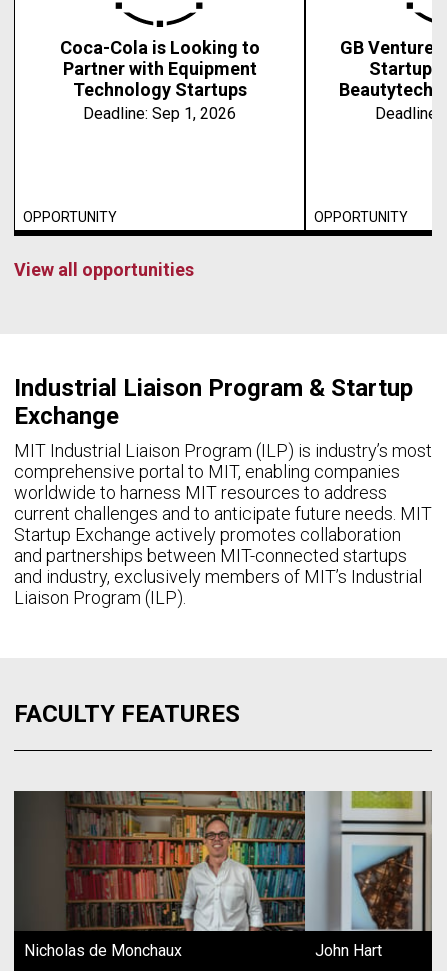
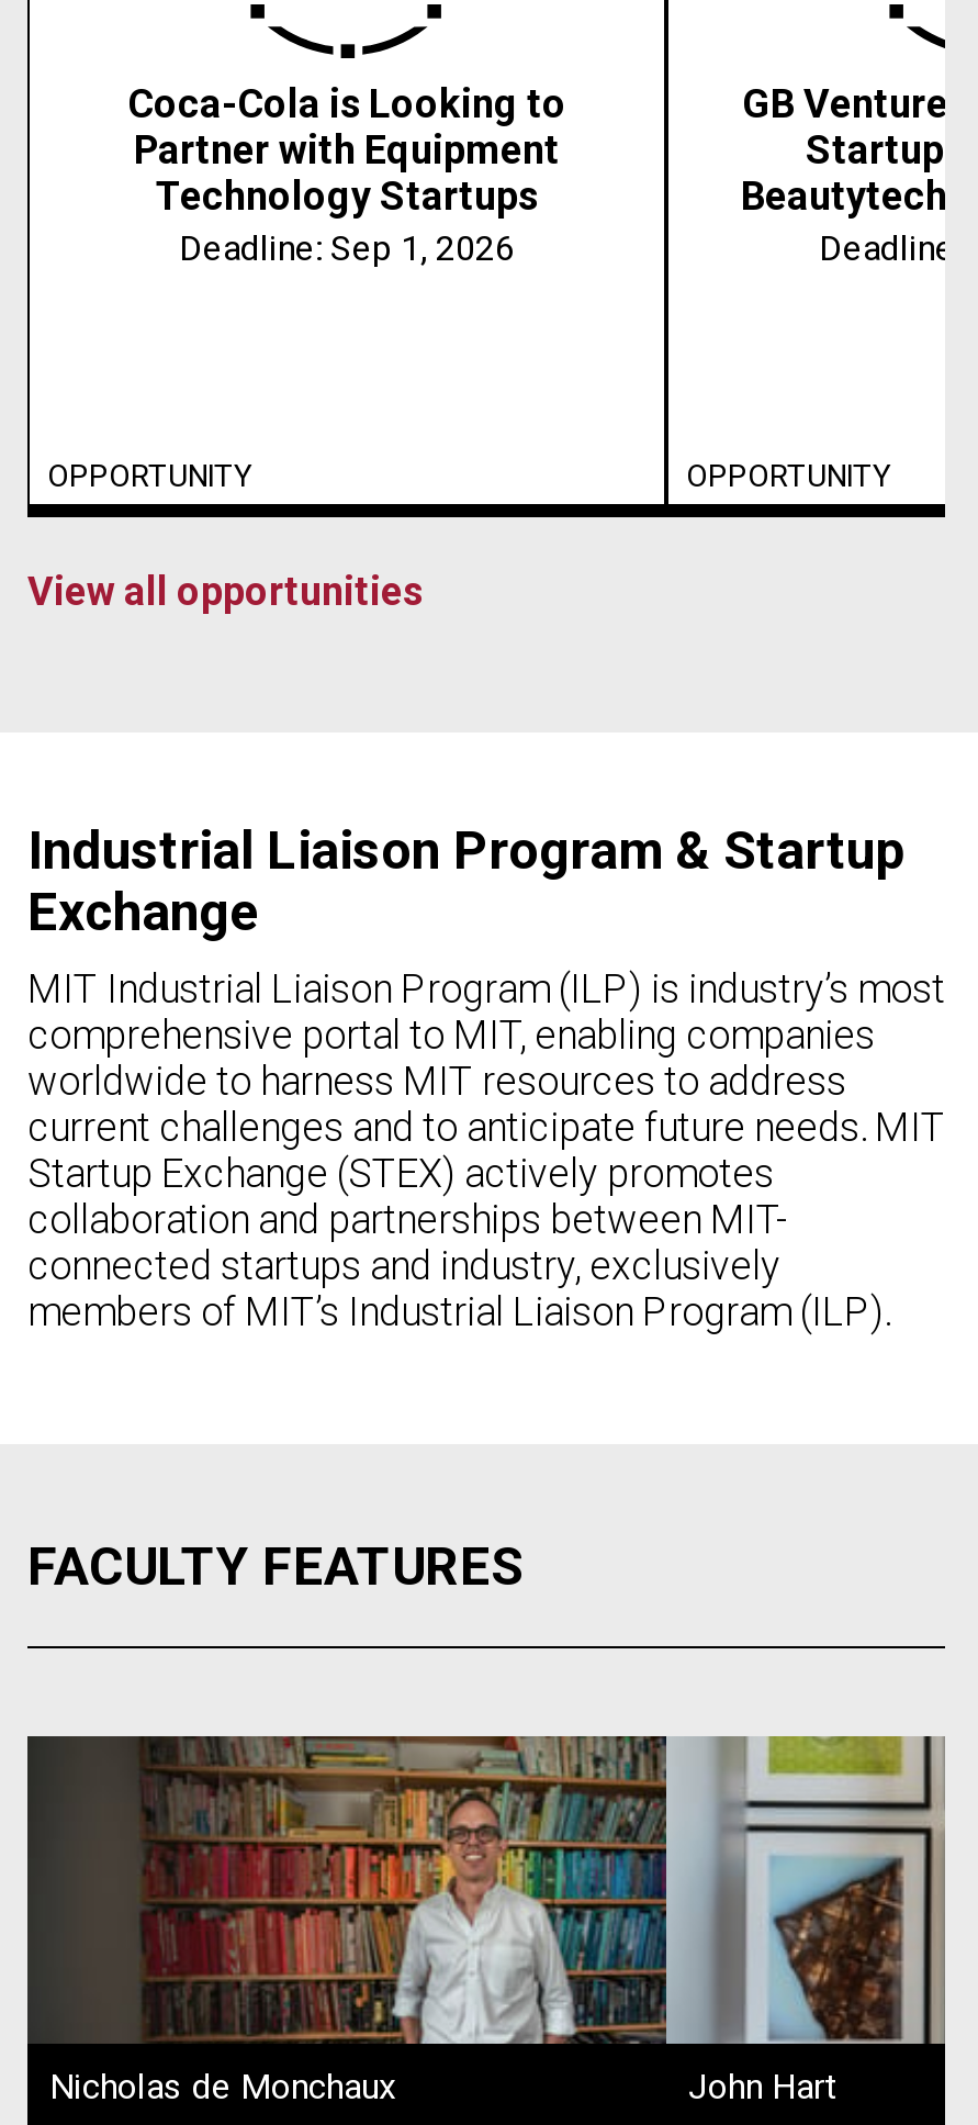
- Startup Exchange actively promotes collaboration
- and partnerships between MIT-connected startups
- and industry, exclusively members of MIT’s Industrial
- Liaison Program (ILP).
+ Startup Exchange (STEX) actively promotes
+ collaboration and partnerships between MIT-
+ connected startups and industry, exclusively
+ members of MIT’s Industrial Liaison Program (ILP).
